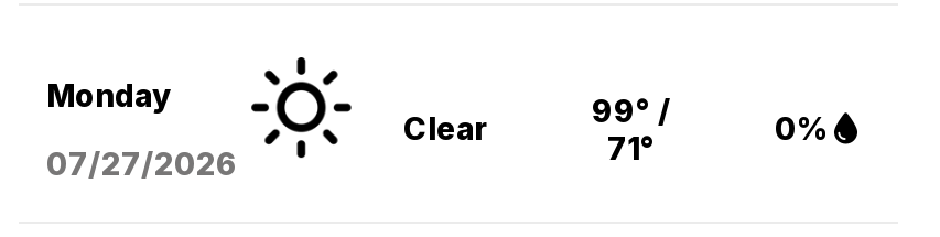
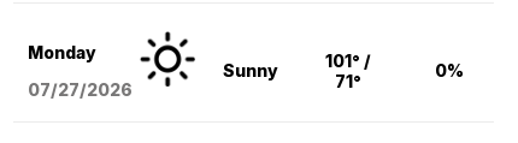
- Clear
- 99° /
+ Sunny
+ 101° /
